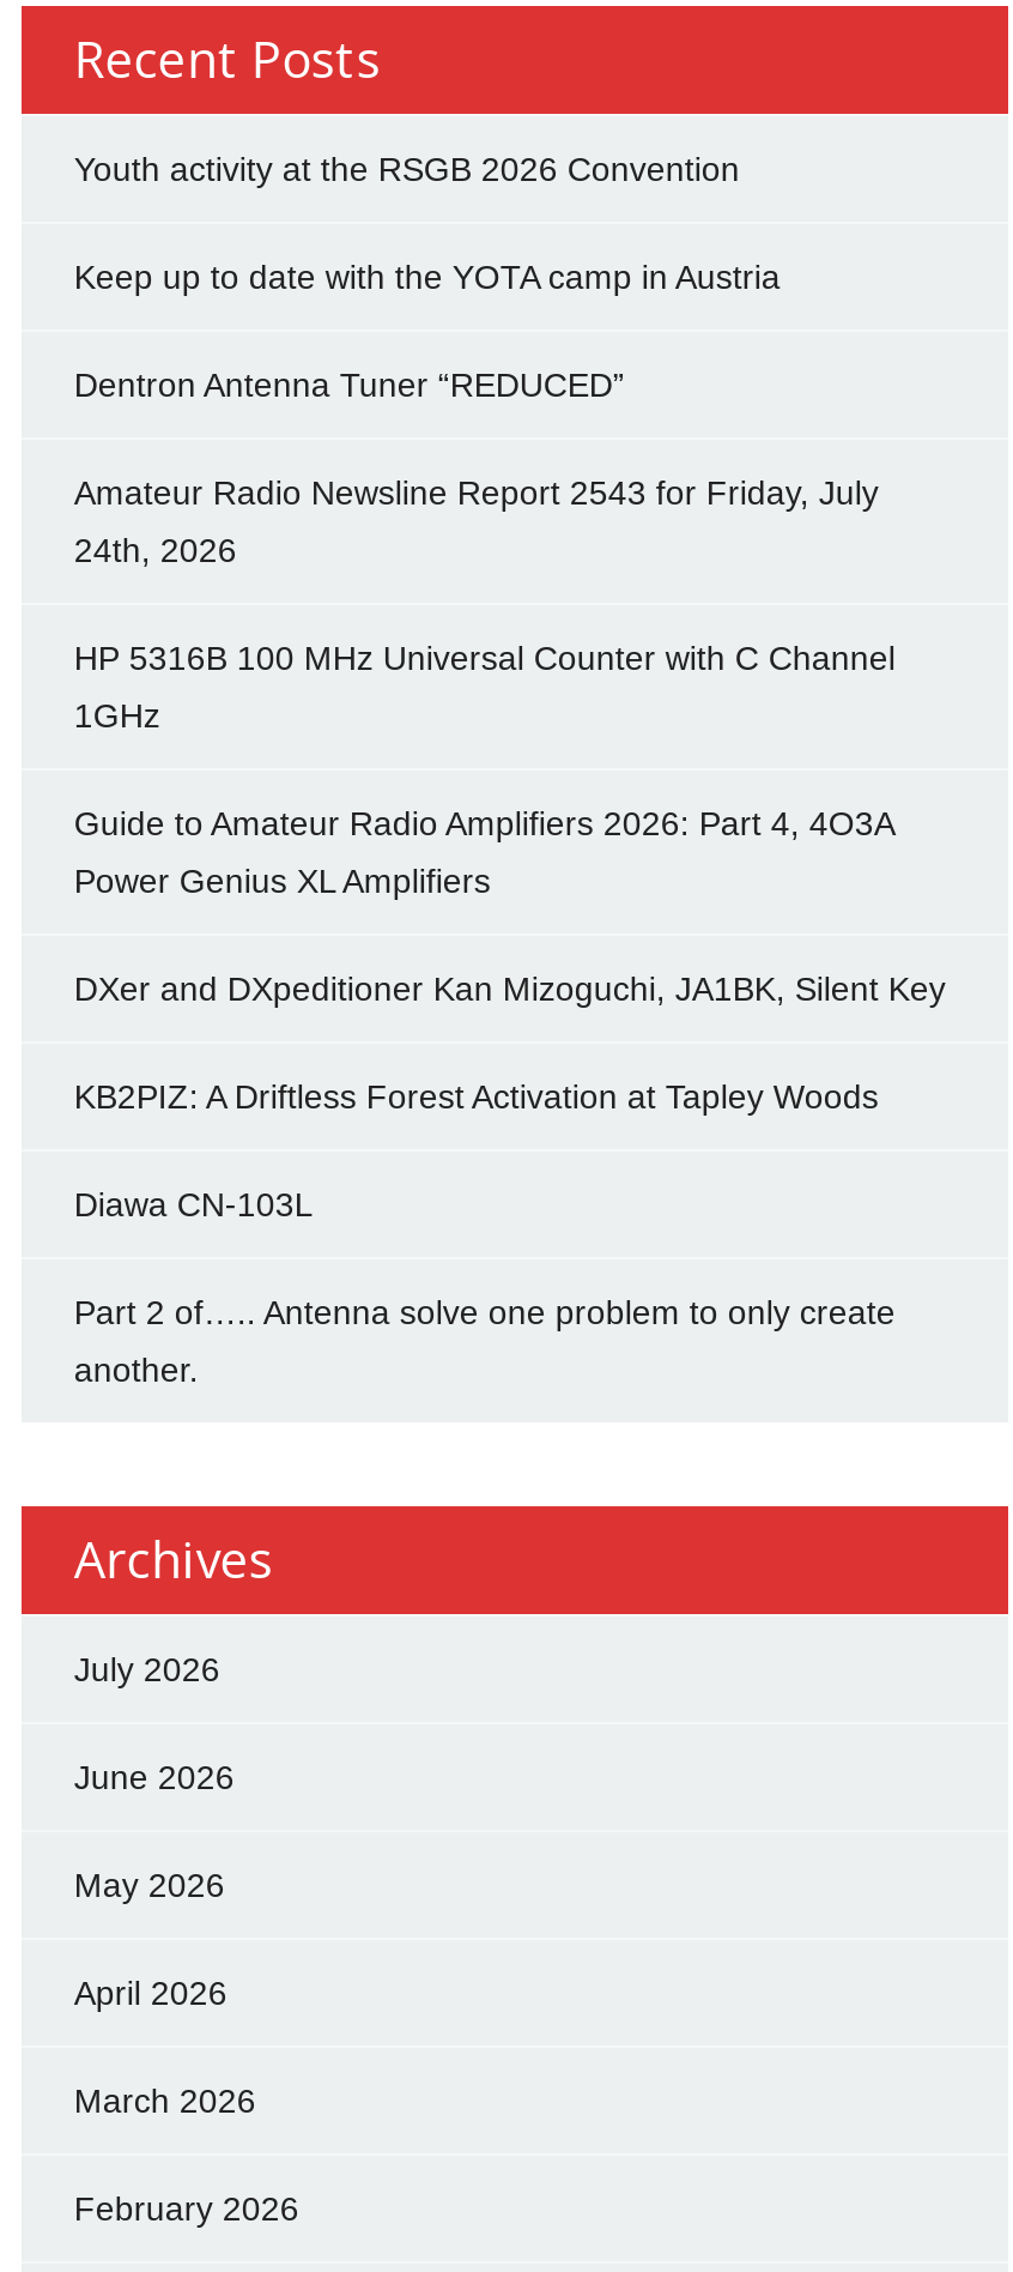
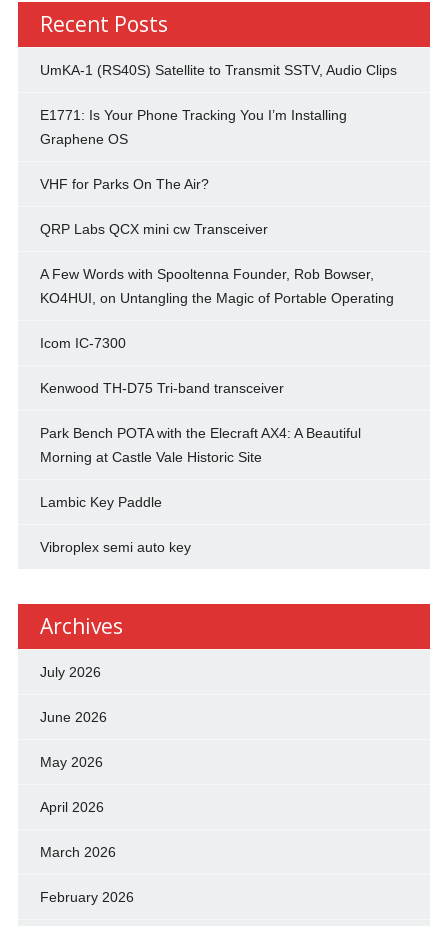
- Youth activity at the RSGB 2026 Convention
- Keep up to date with the YOTA camp in Austria
- Dentron Antenna Tuner “REDUCED”
- Amateur Radio Newsline Report 2543 for Friday, July
- 24th, 2026
- HP 5316B 100 MHz Universal Counter with C Channel
- 1GHz
- Guide to Amateur Radio Amplifiers 2026: Part 4, 4O3A
- Power Genius XL Amplifiers
- DXer and DXpeditioner Kan Mizoguchi, JA1BK, Silent Key
- KB2PIZ: A Driftless Forest Activation at Tapley Woods
- Diawa CN-103L
- Part 2 of….. Antenna solve one problem to only create
- another.
+ UmKA-1 (RS40S) Satellite to Transmit SSTV, Audio Clips
+ E1771: Is Your Phone Tracking You I’m Installing
+ Graphene OS
+ VHF for Parks On The Air?
+ QRP Labs QCX mini cw Transceiver
+ A Few Words with Spooltenna Founder, Rob Bowser,
+ KO4HUI, on Untangling the Magic of Portable Operating
+ Icom IC-7300
+ Kenwood TH-D75 Tri-band transceiver
+ Park Bench POTA with the Elecraft AX4: A Beautiful
+ Morning at Castle Vale Historic Site
+ Lambic Key Paddle
+ Vibroplex semi auto key
